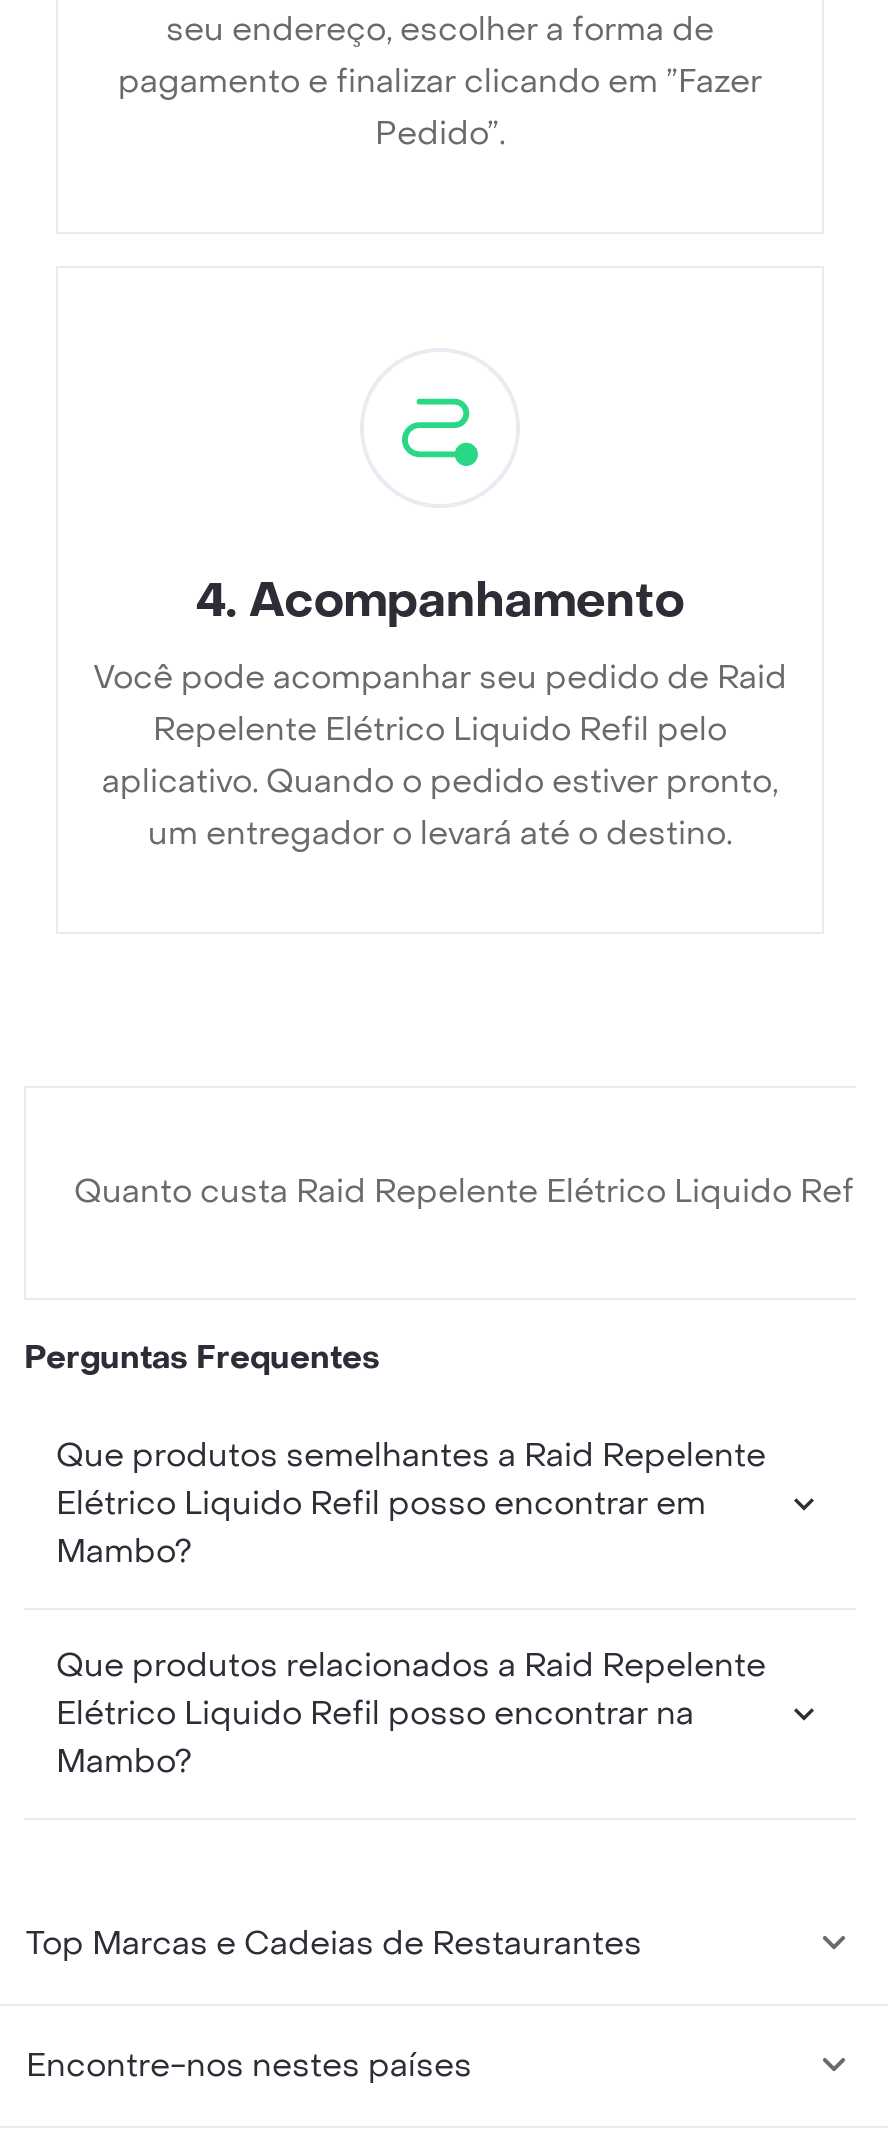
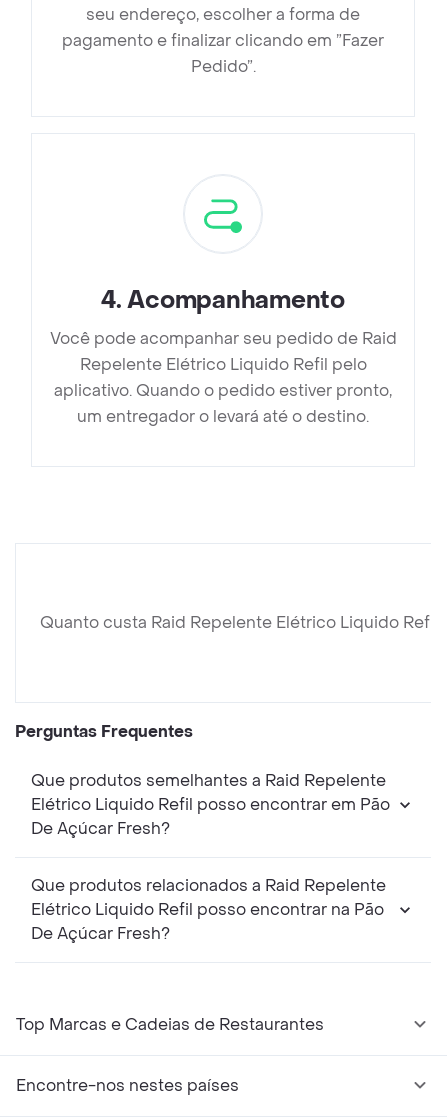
- Elétrico Liquido Refil posso encontrar em
- Mambo?
+ Elétrico Liquido Refil posso encontrar em Pão
+ De Açúcar Fresh?

- Elétrico Liquido Refil posso encontrar na
- Mambo?
+ Elétrico Liquido Refil posso encontrar na Pão
+ De Açúcar Fresh?
